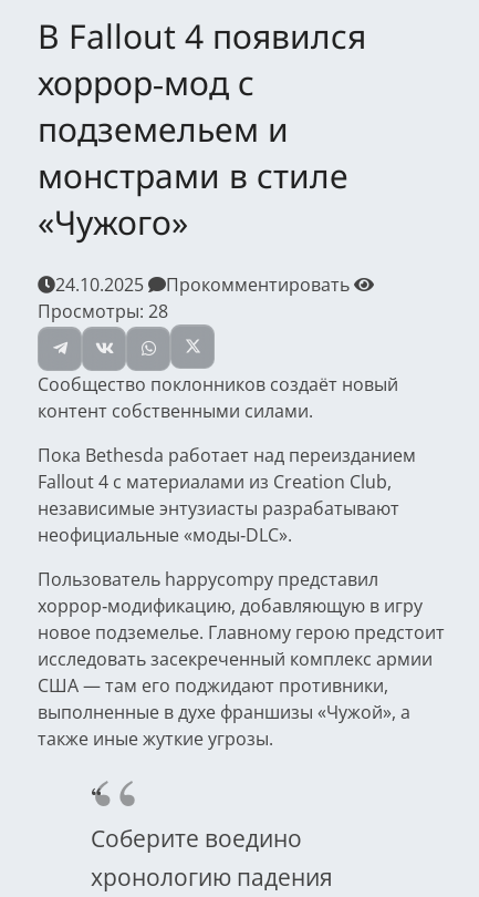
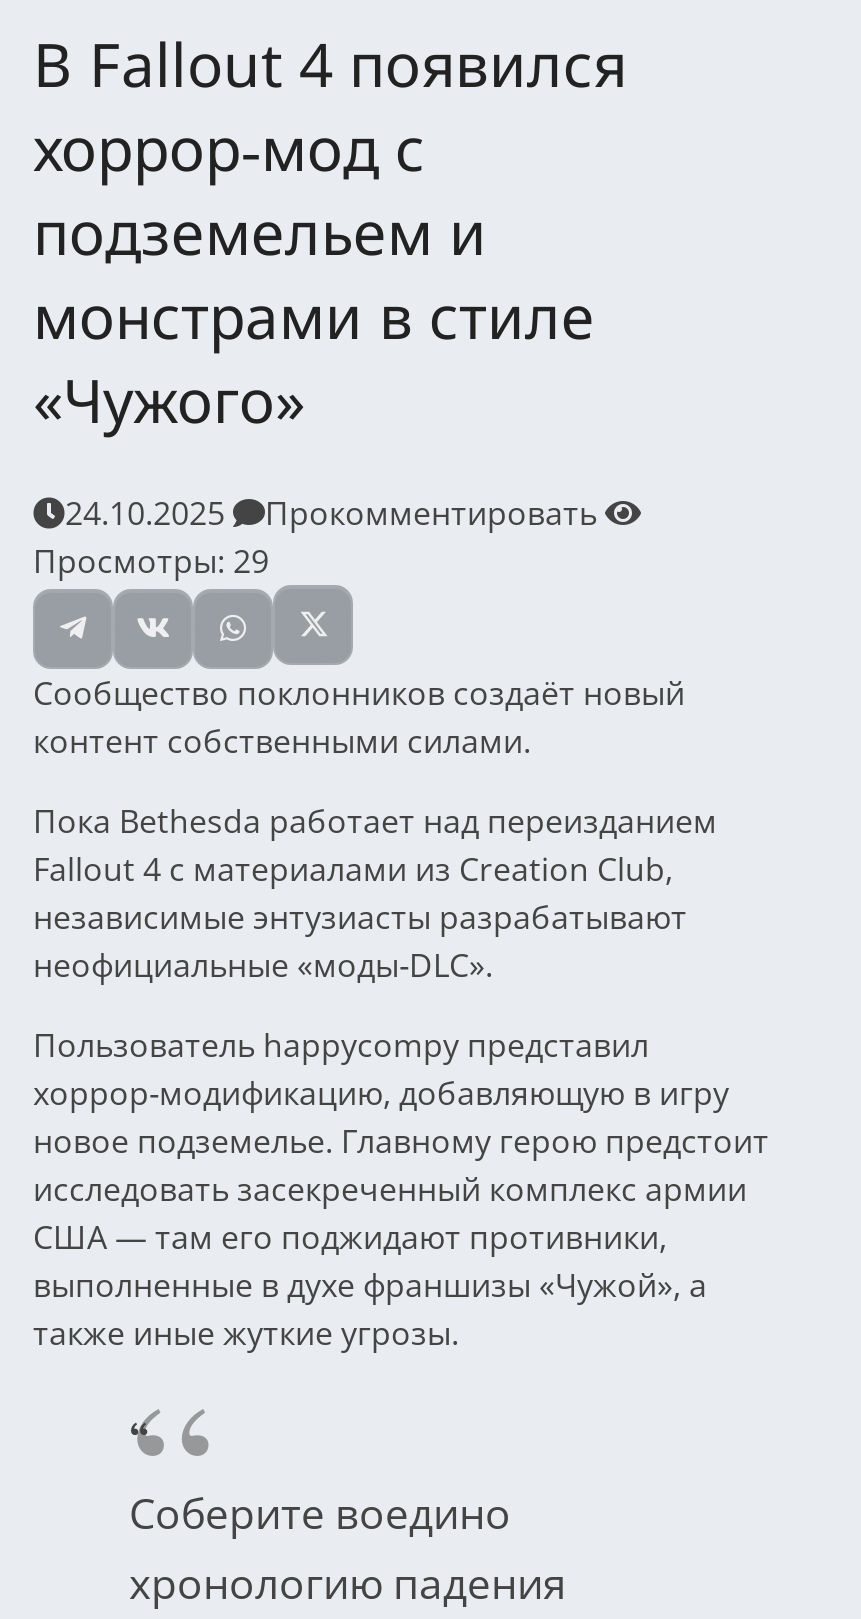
- Просмотры: 28
+ Просмотры: 29
